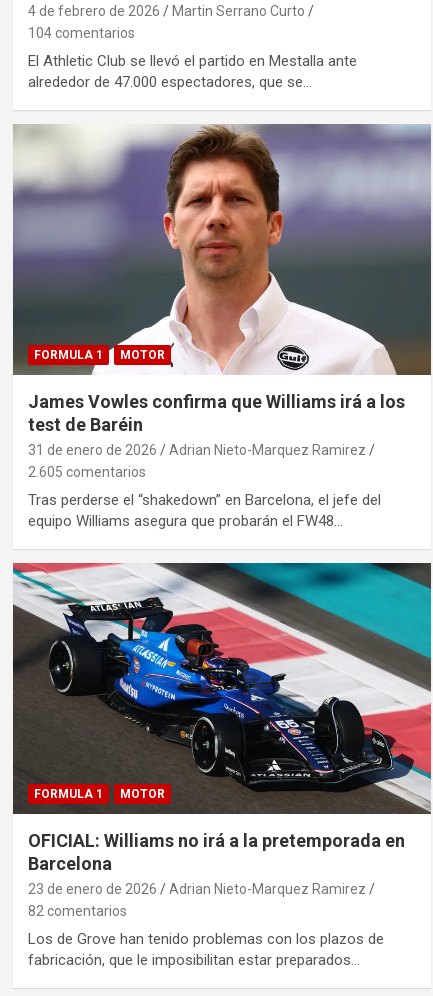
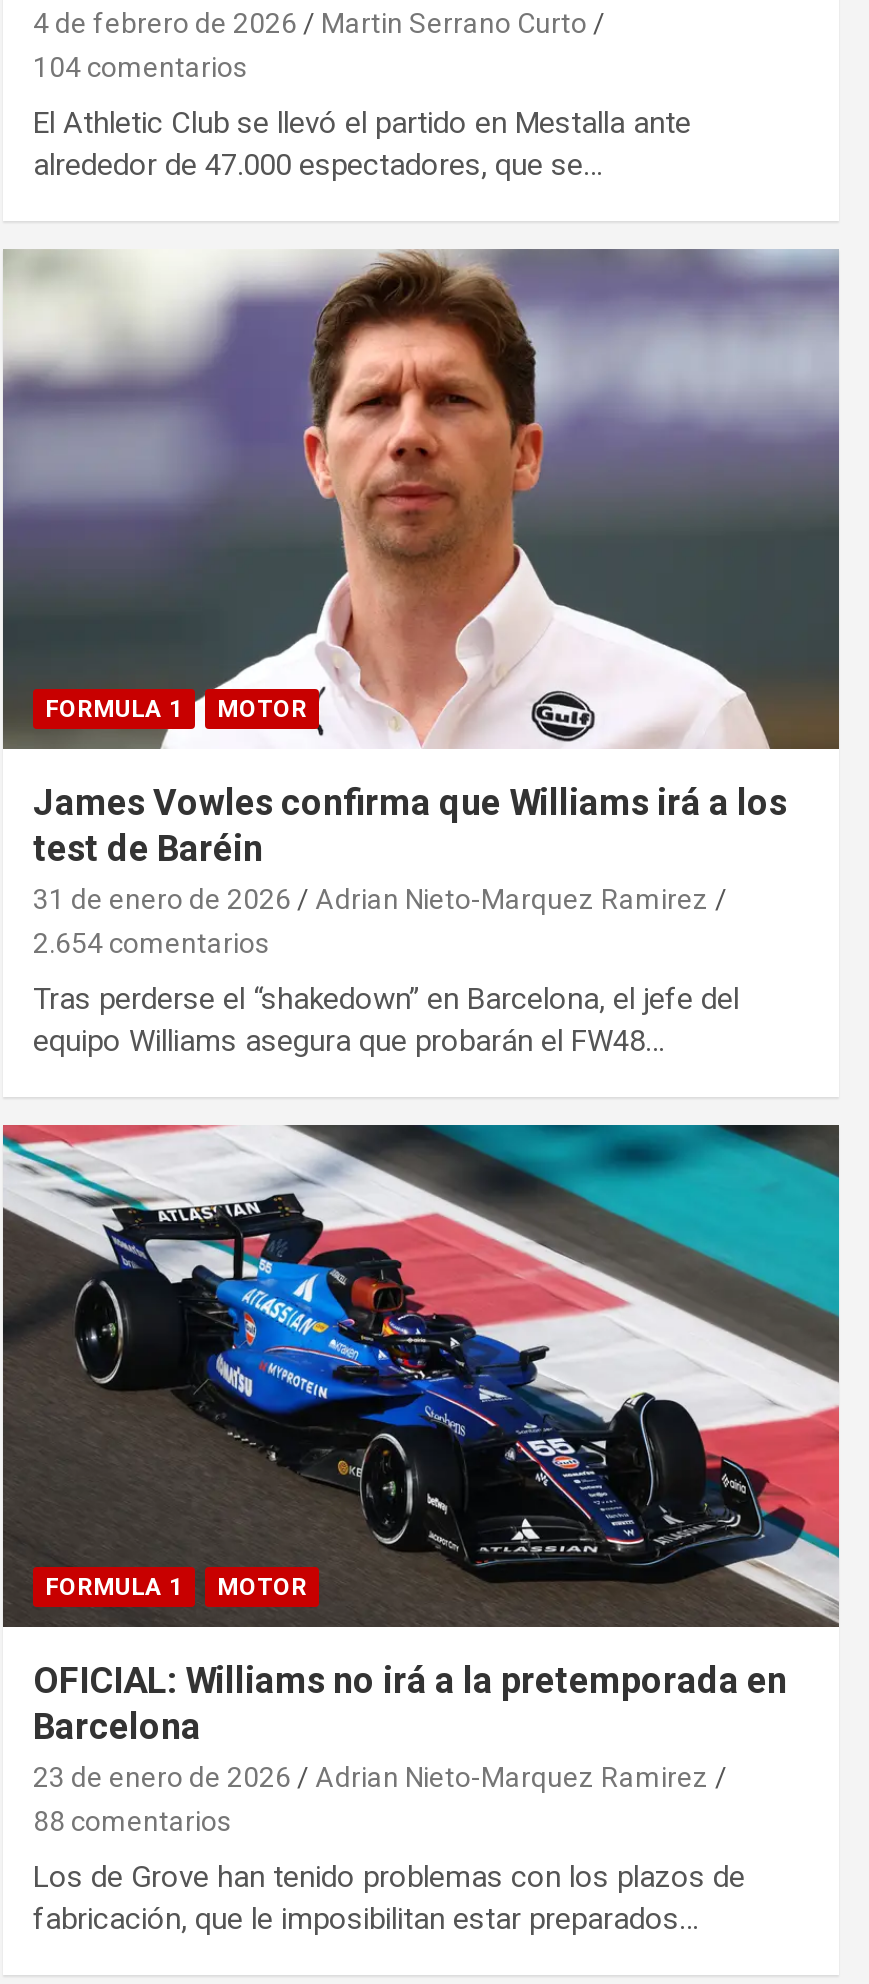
- 2.605 comentarios
+ 2.654 comentarios

- 82 comentarios
+ 88 comentarios
